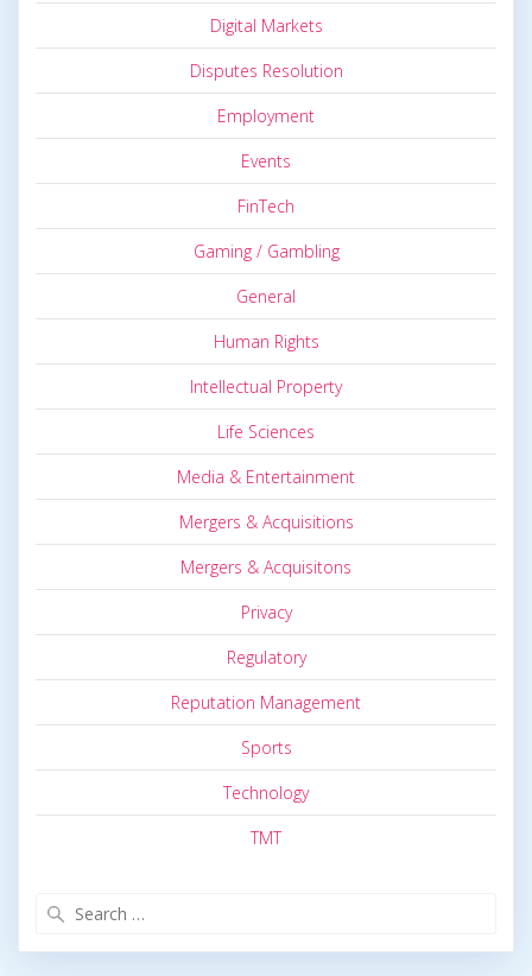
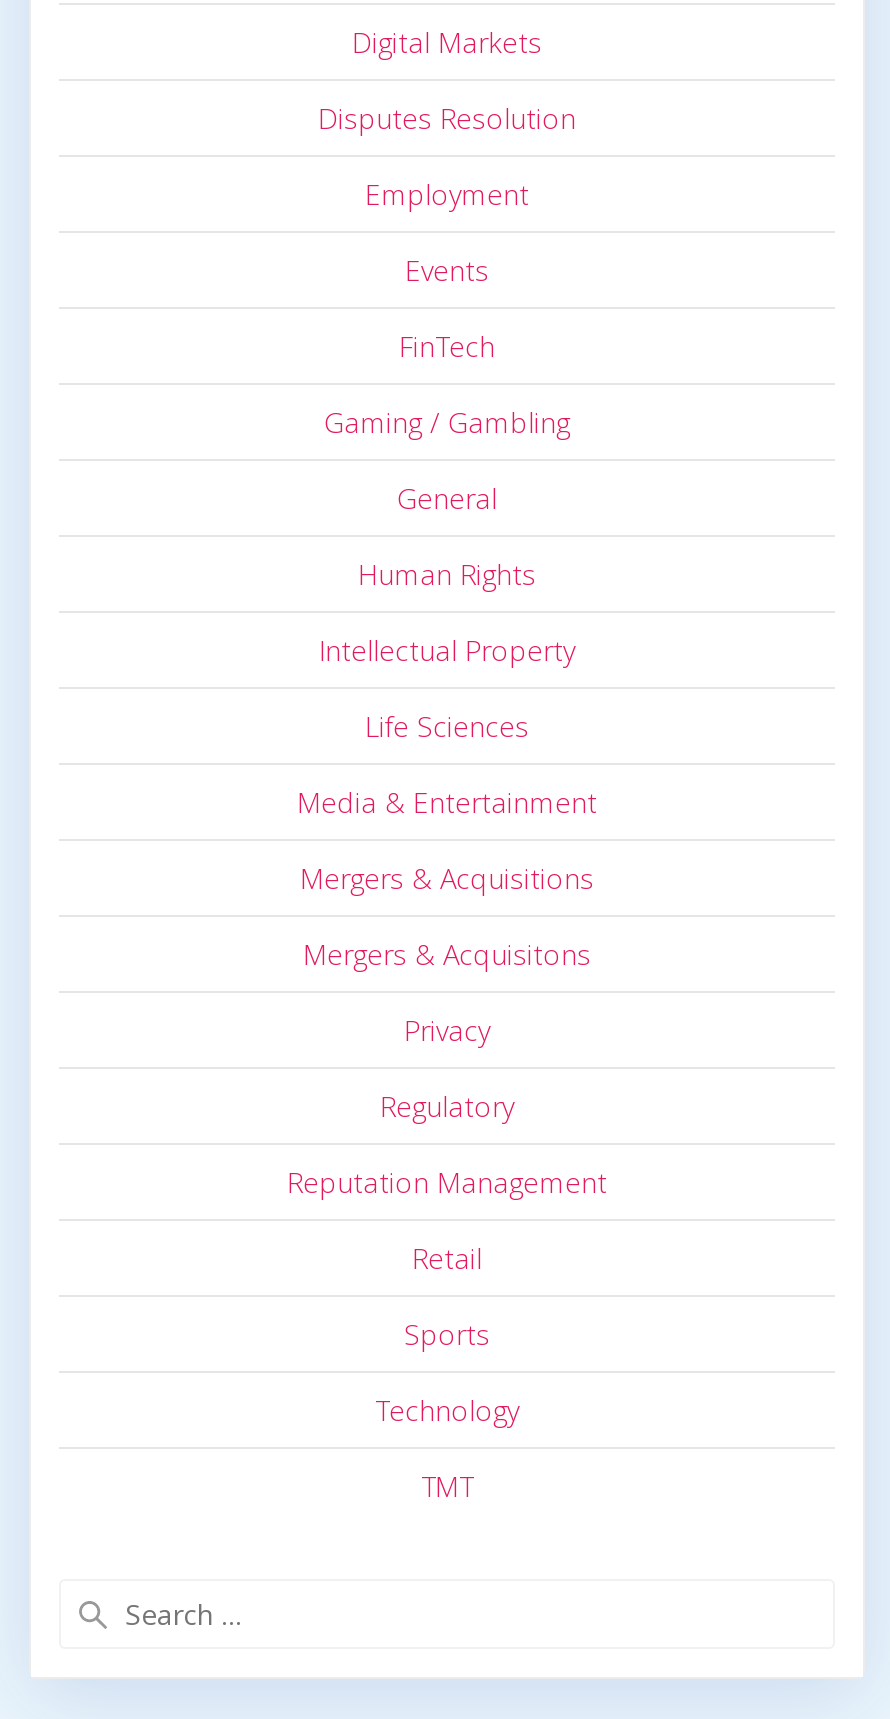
+ Retail
